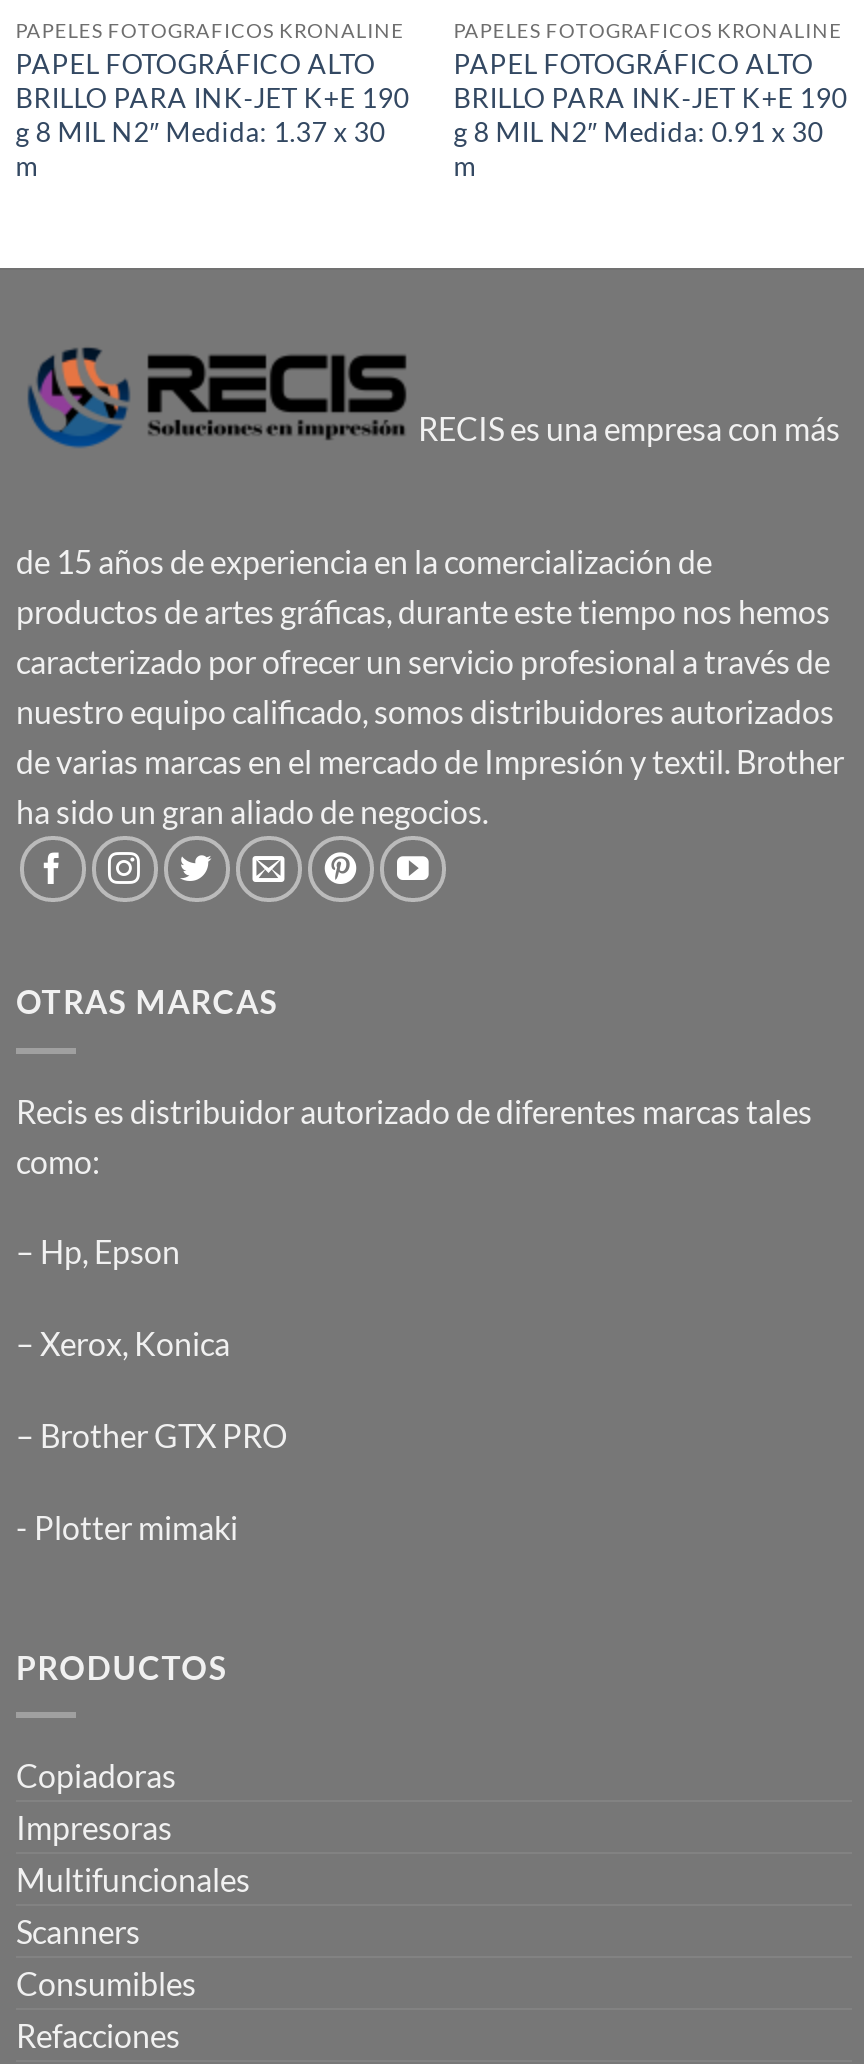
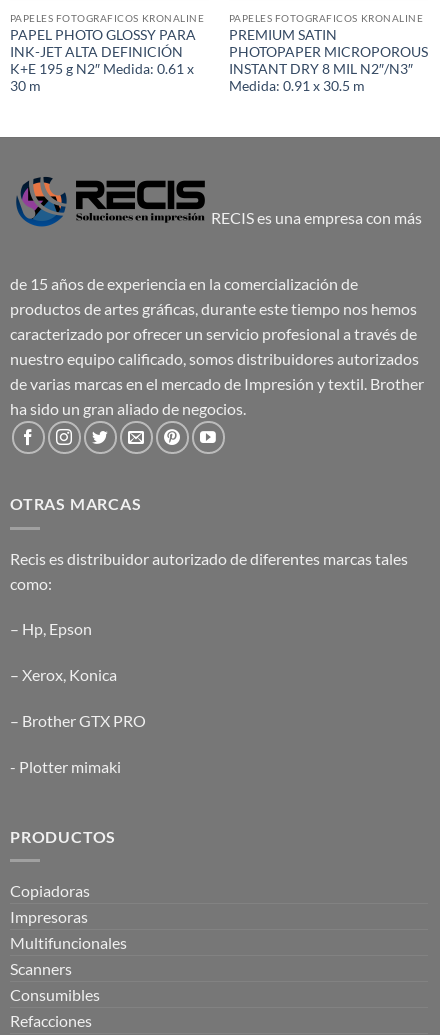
- PAPEL FOTOGRÁFICO ALTO
- BRILLO PARA INK-JET K+E 190
- g 8 MIL N2″ Medida: 1.37 x 30
- m
+ PAPEL PHOTO GLOSSY PARA
+ INK-JET ALTA DEFINICIÓN
+ K+E 195 g N2″ Medida: 0.61 x
+ 30 m

- PAPEL FOTOGRÁFICO ALTO
- BRILLO PARA INK-JET K+E 190
- g 8 MIL N2″ Medida: 0.91 x 30
- m
+ PREMIUM SATIN
+ PHOTOPAPER MICROPOROUS
+ INSTANT DRY 8 MIL N2″/N3″
+ Medida: 0.91 x 30.5 m
